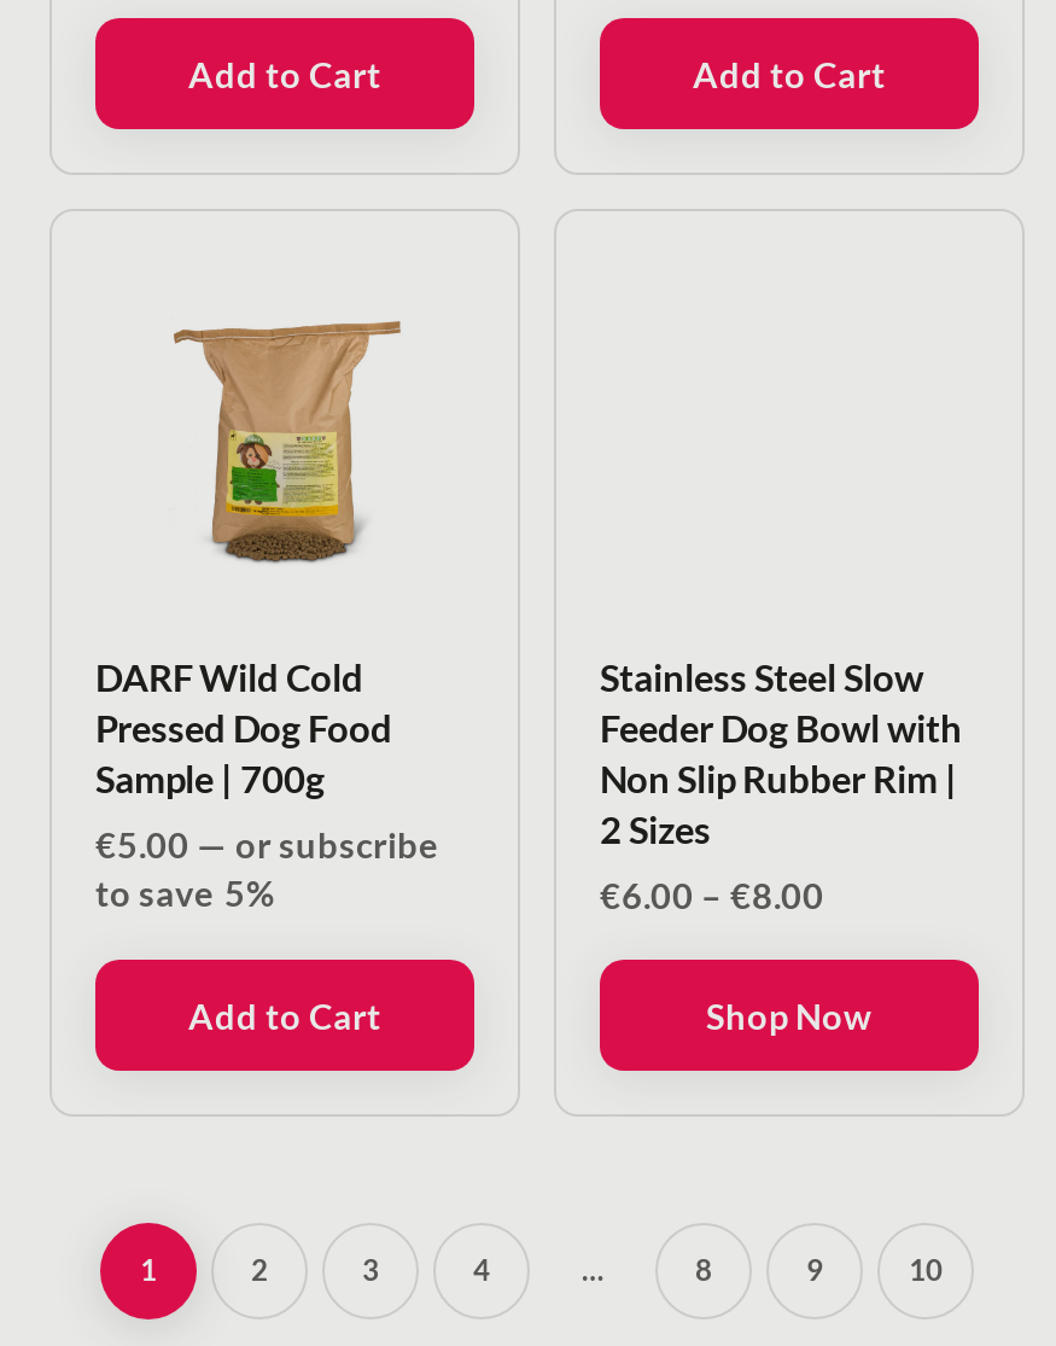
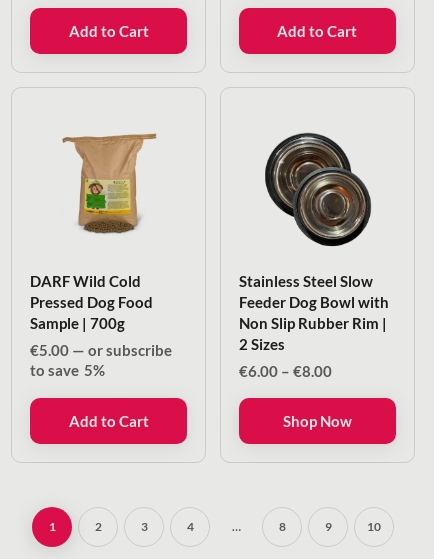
+ [image]
